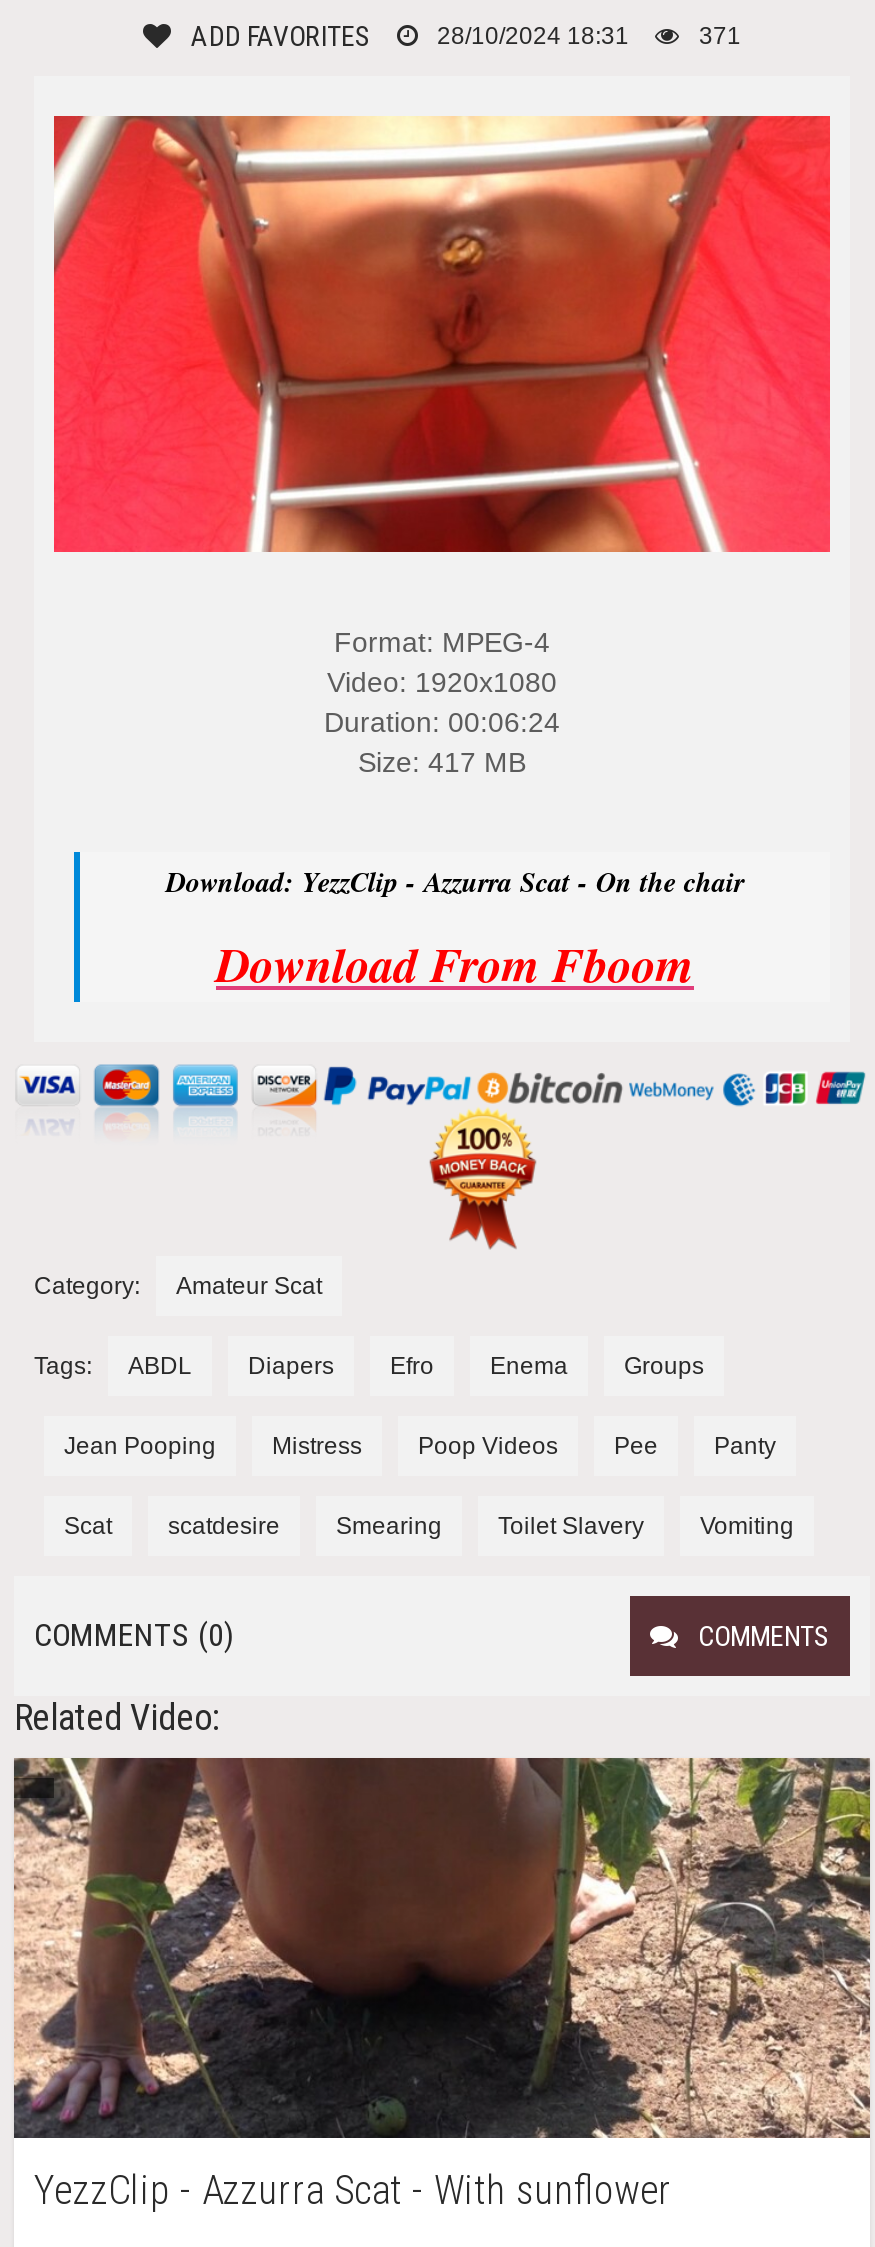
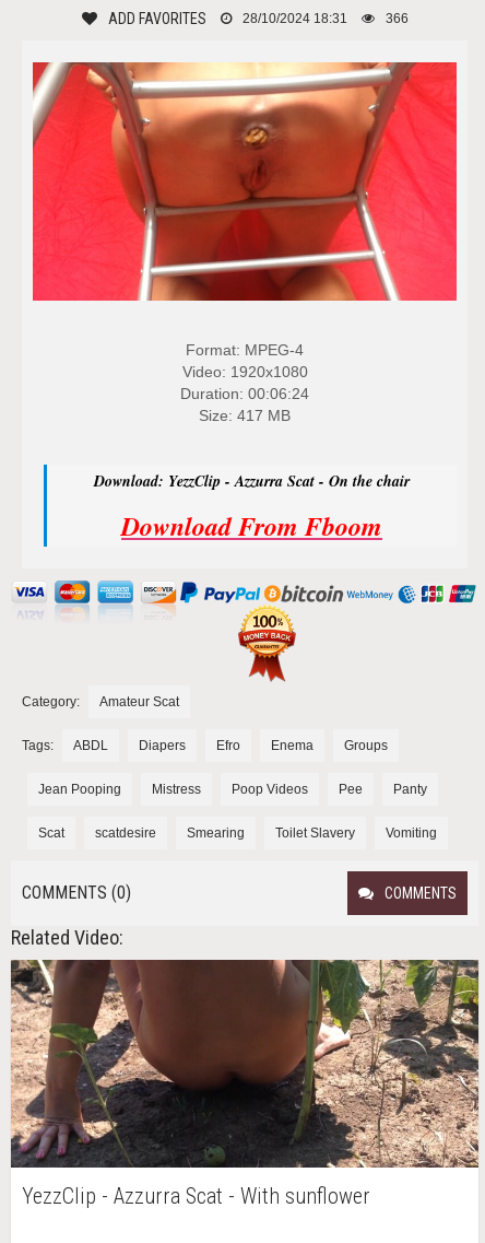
- 371
+ 366
